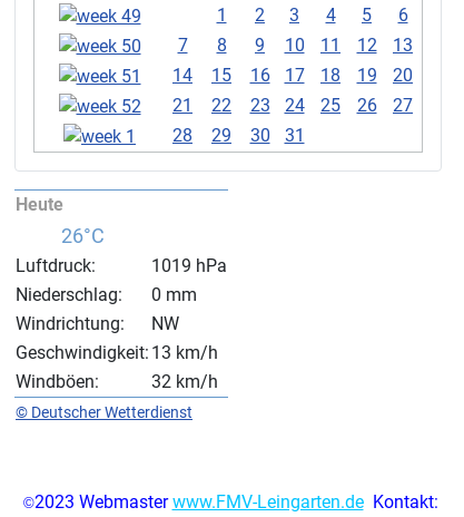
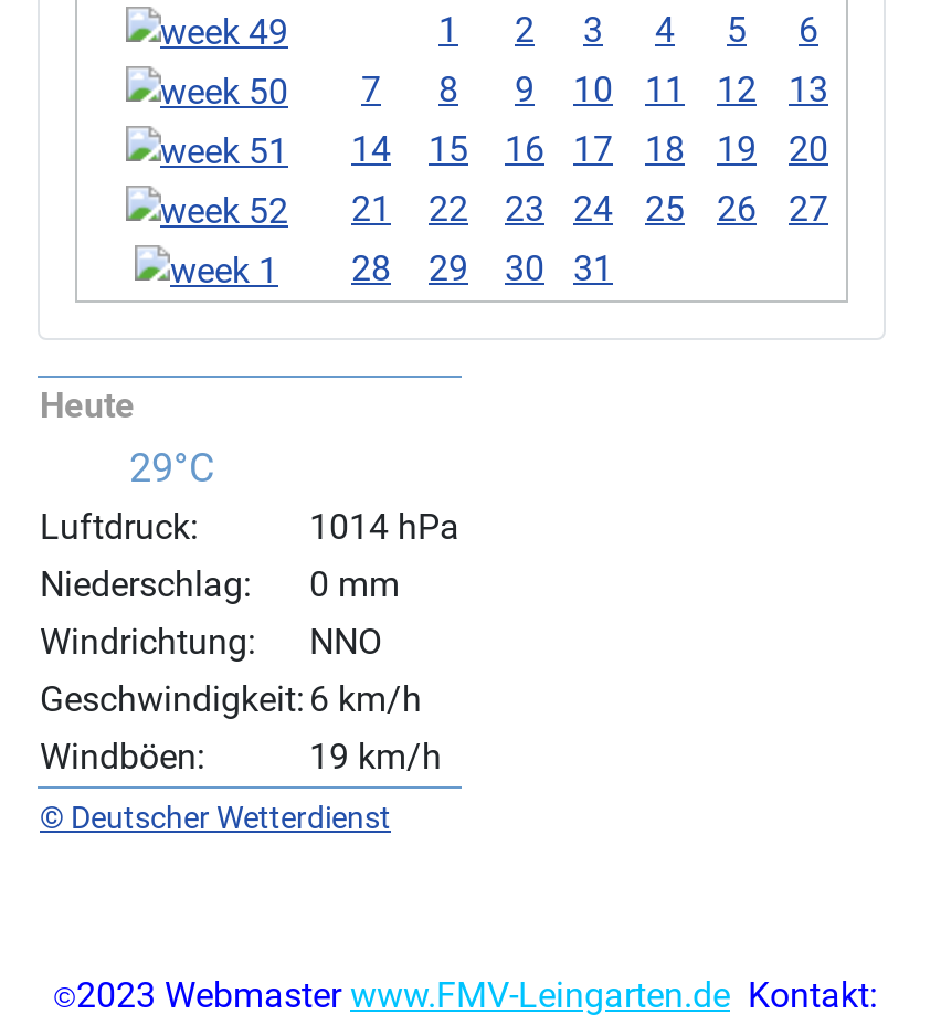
- 26°C
+ 29°C

- 1019 hPa
+ 1014 hPa

- NW
- Geschwindigkeit: 13 km/h
+ NNO
+ Geschwindigkeit: 6 km/h

- 32 km/h
+ 19 km/h
